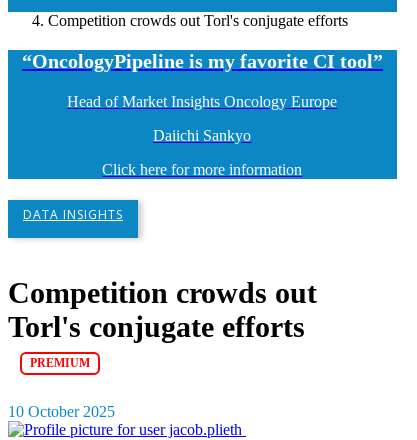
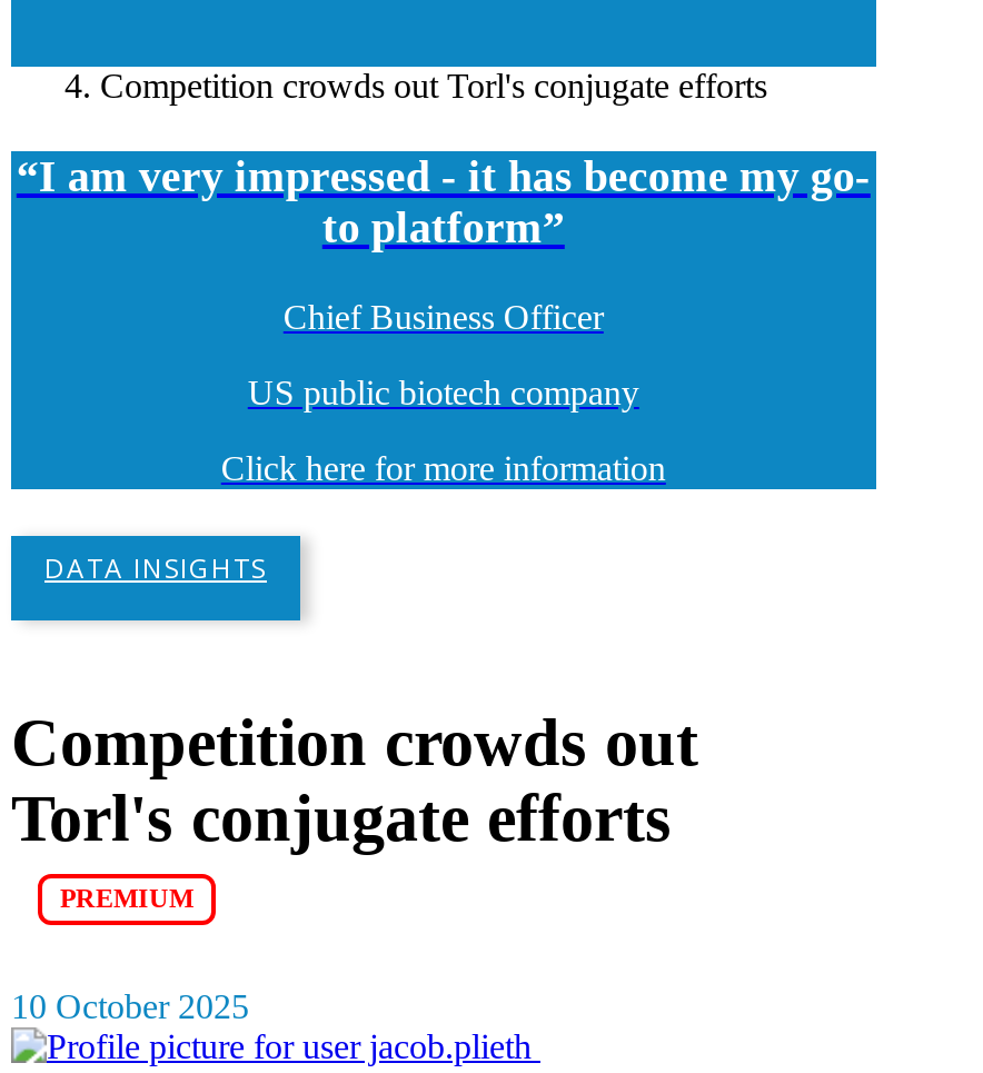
- “OncologyPipeline is my favorite CI tool”
+ “I am very impressed - it has become my go-
+ to platform”

- Head of Market Insights Oncology Europe
+ Chief Business Officer

- Daiichi Sankyo
+ US public biotech company
